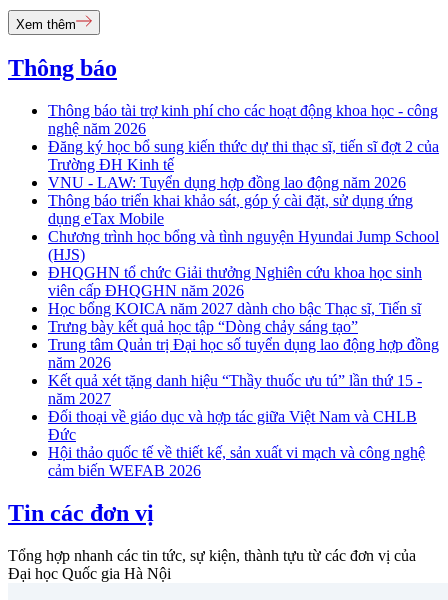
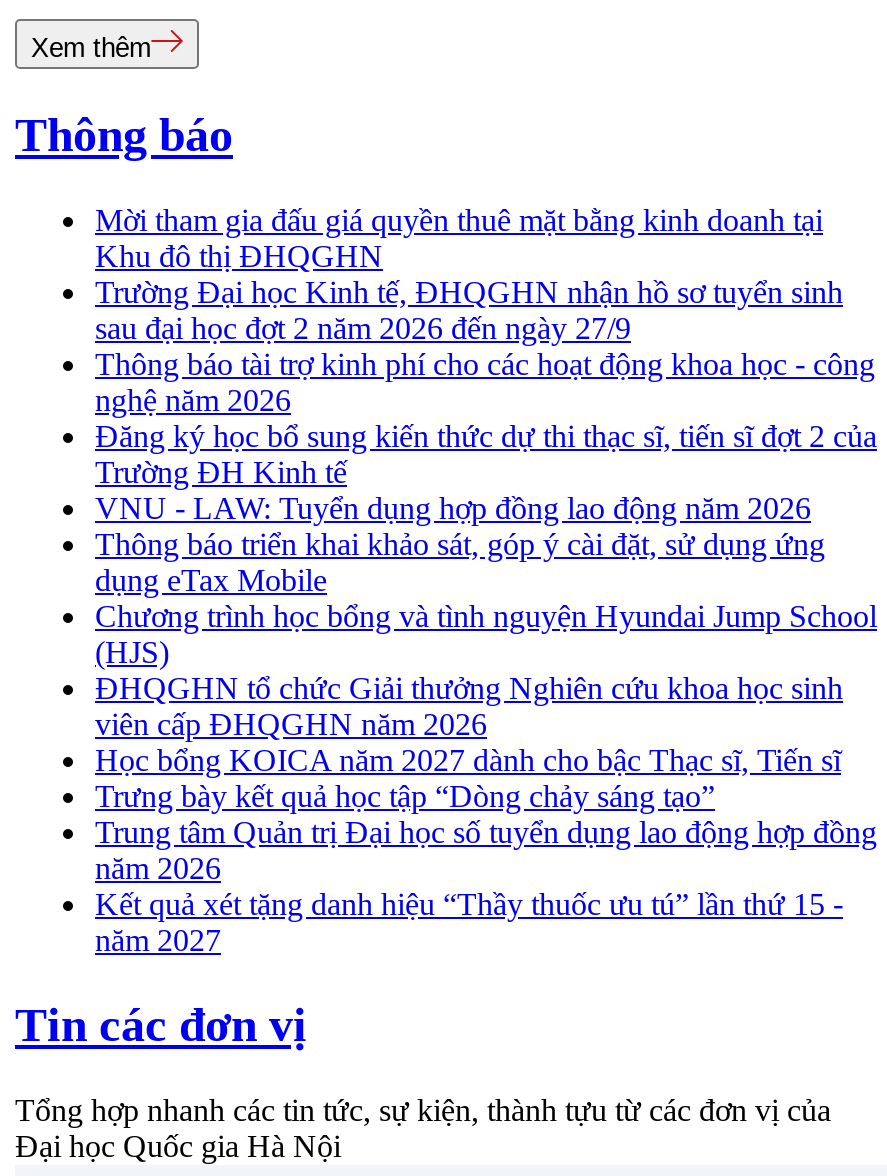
+ Mời tham gia đấu giá quyền thuê mặt bằng kinh doanh tại
+ Khu đô thị ĐHQGHN
+ Trường Đại học Kinh tế, ĐHQGHN nhận hồ sơ tuyển sinh
+ sau đại học đợt 2 năm 2026 đến ngày 27/9

moved down: Thông báo tài trợ kinh phí cho các hoạt động khoa học - công | nghệ năm 2026 | Đăng ký học bổ sung kiến thức dự thi thạc sĩ, tiến sĩ đợt 2 của | ... | Kết quả xét tặng danh hiệu “Thầy thuốc ưu tú” lần thứ 15 - | năm 2027

- Đối thoại về giáo dục và hợp tác giữa Việt Nam và CHLB
- Đức
- Hội thảo quốc tế về thiết kế, sản xuất vi mạch và công nghệ
- cảm biến WEFAB 2026
